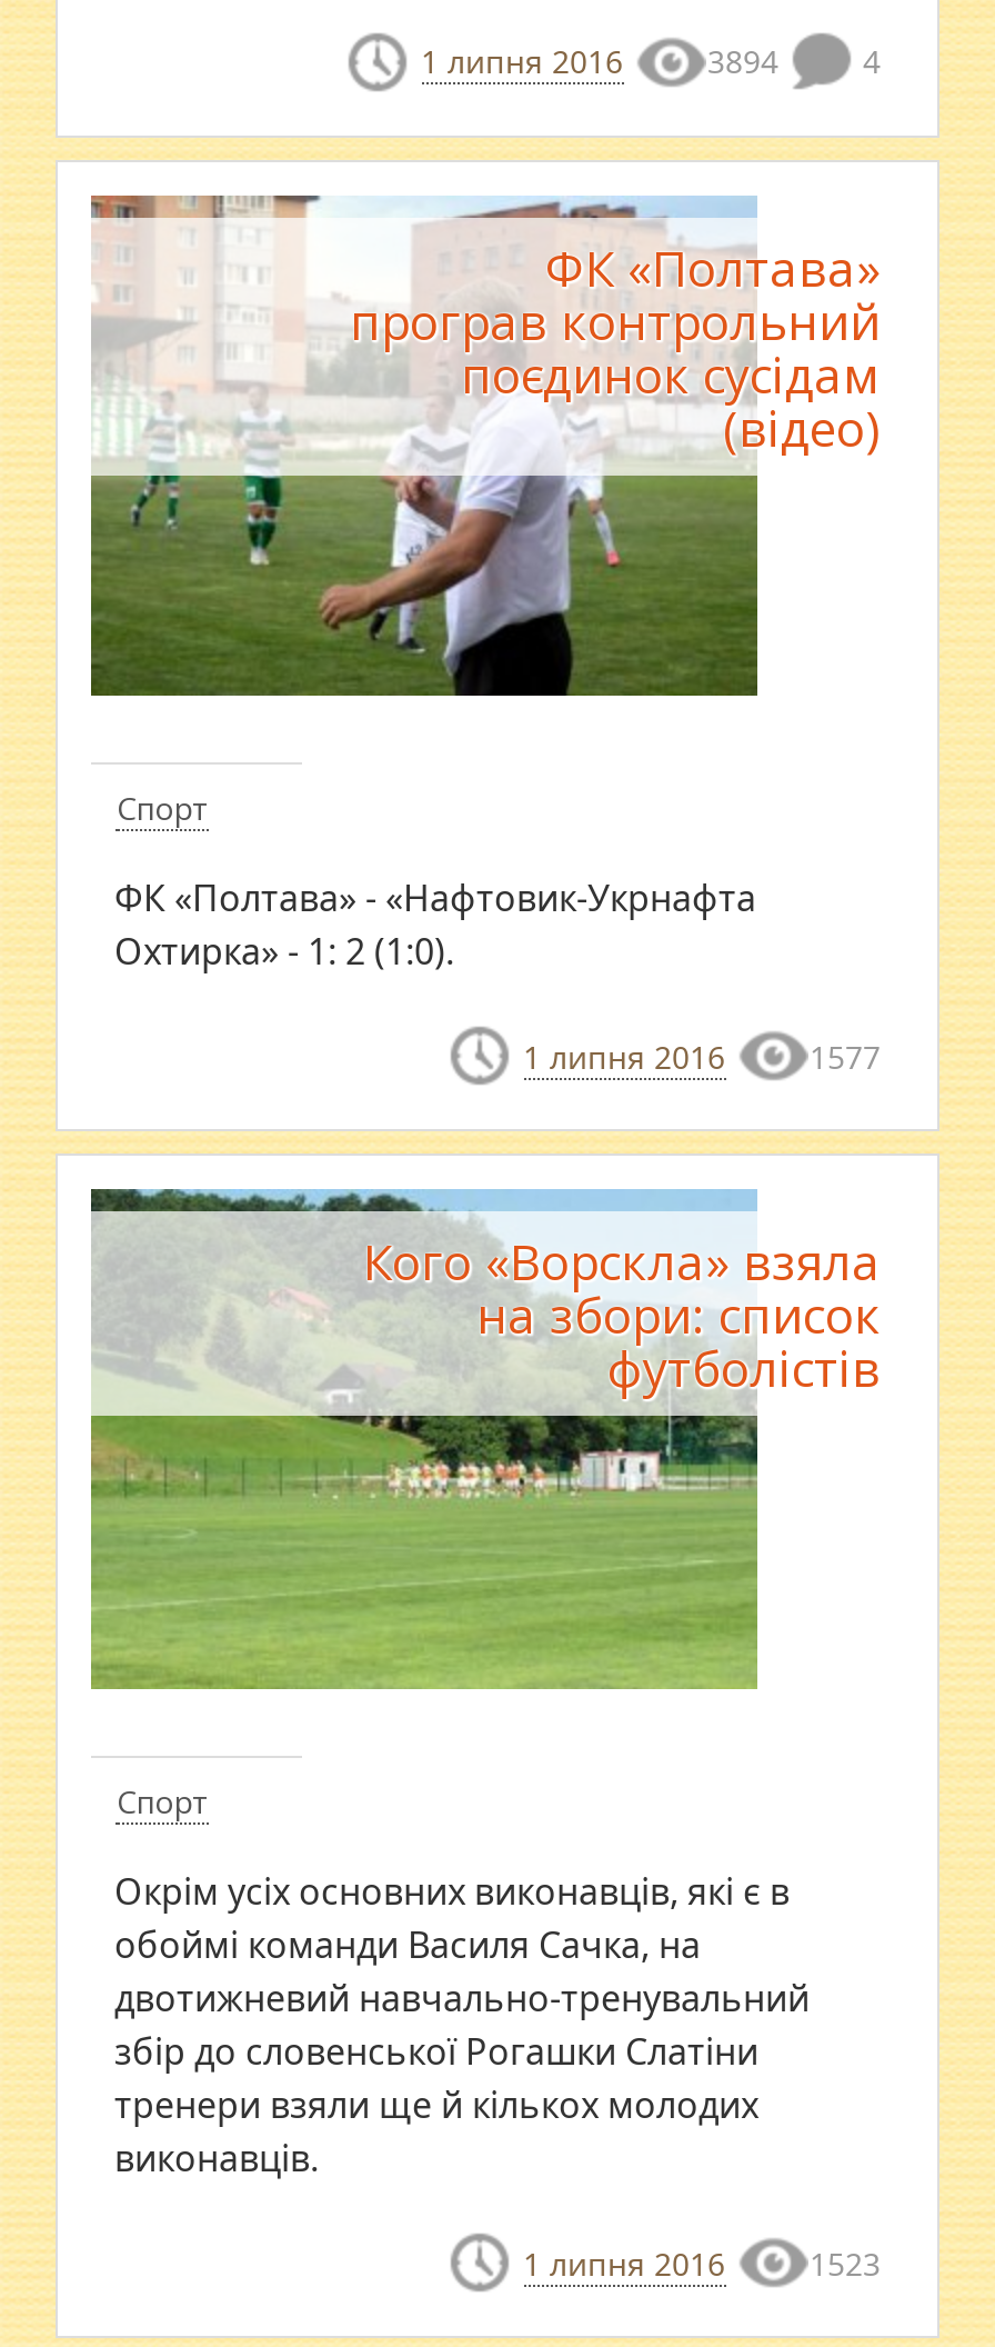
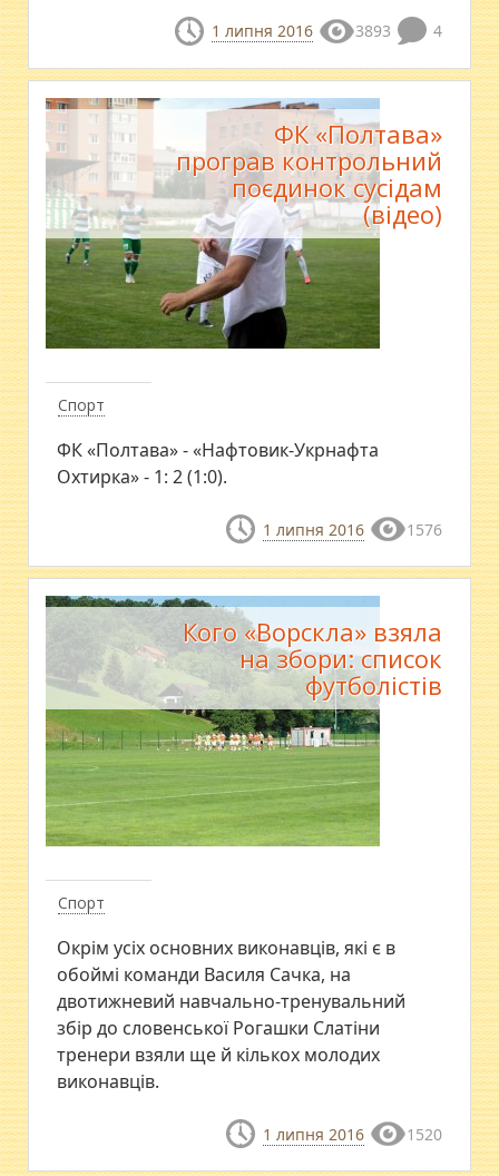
- 1 липня 2016 3894 4
+ 1 липня 2016 3893 4

- 1 липня 2016 1577
+ 1 липня 2016 1576

- 1 липня 2016 1523
+ 1 липня 2016 1520
